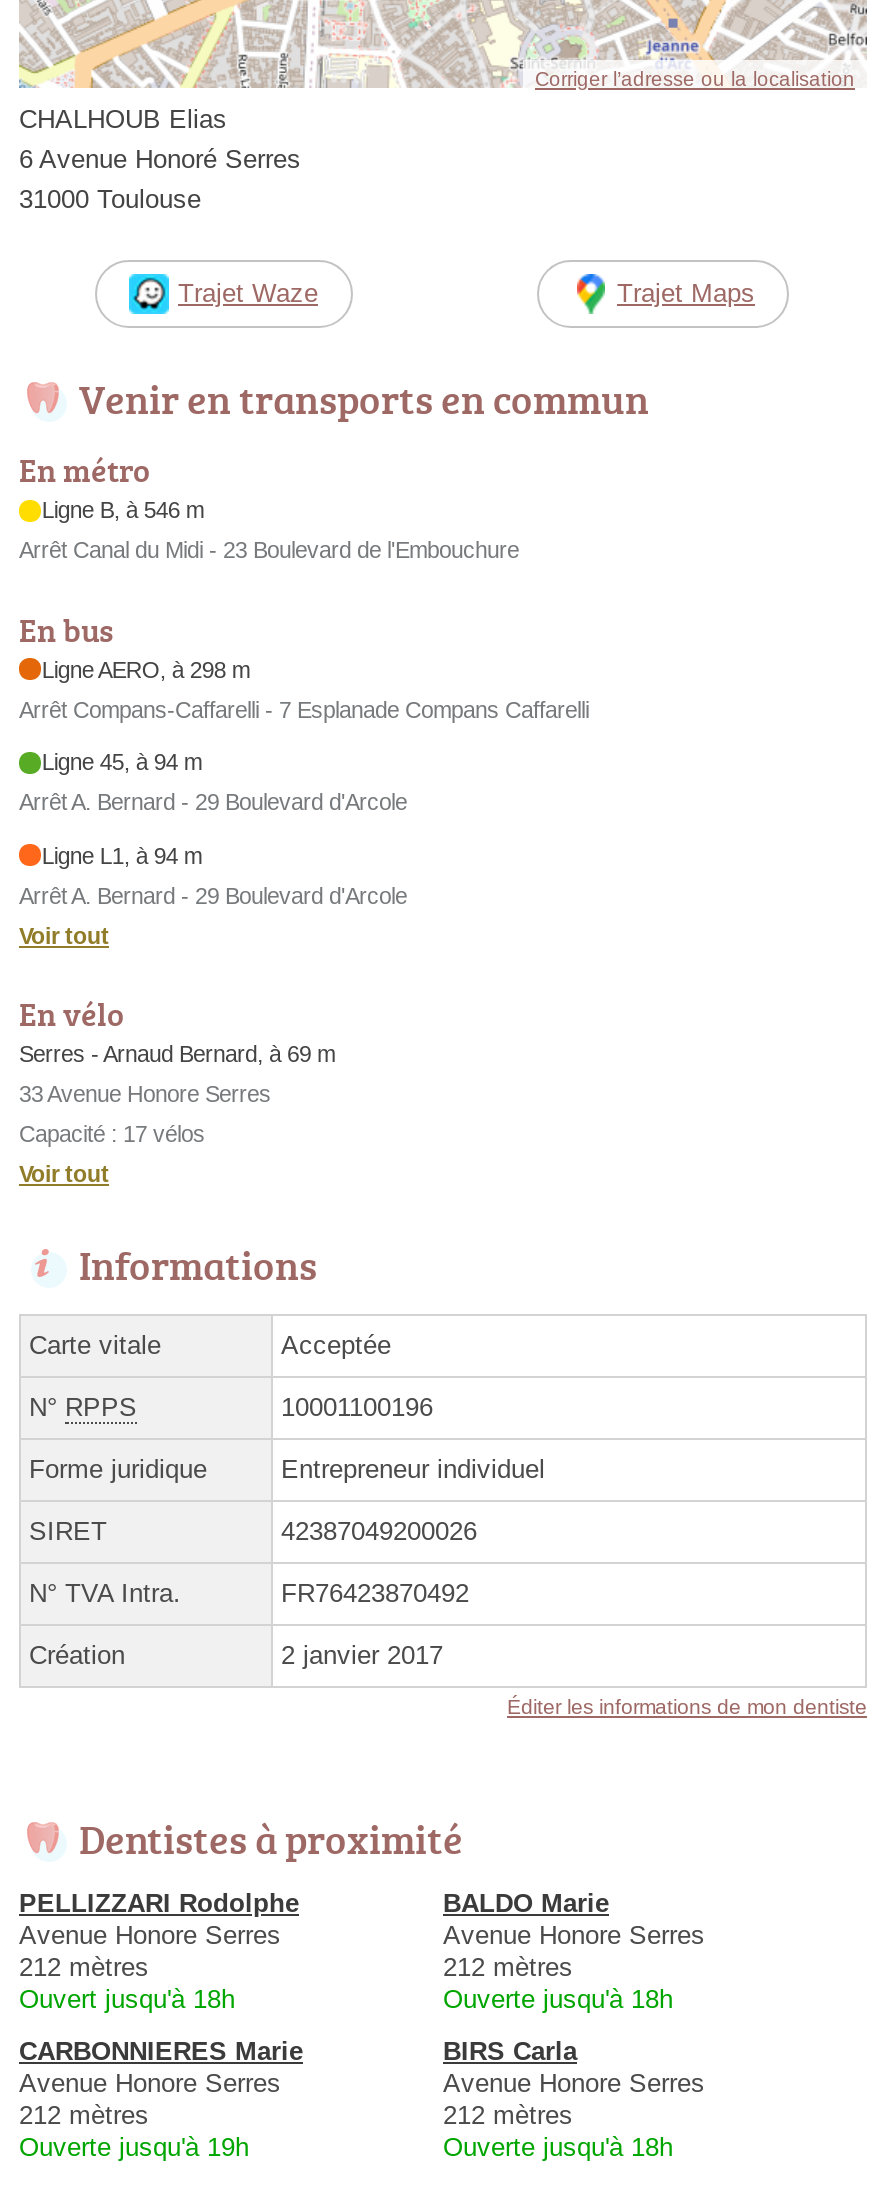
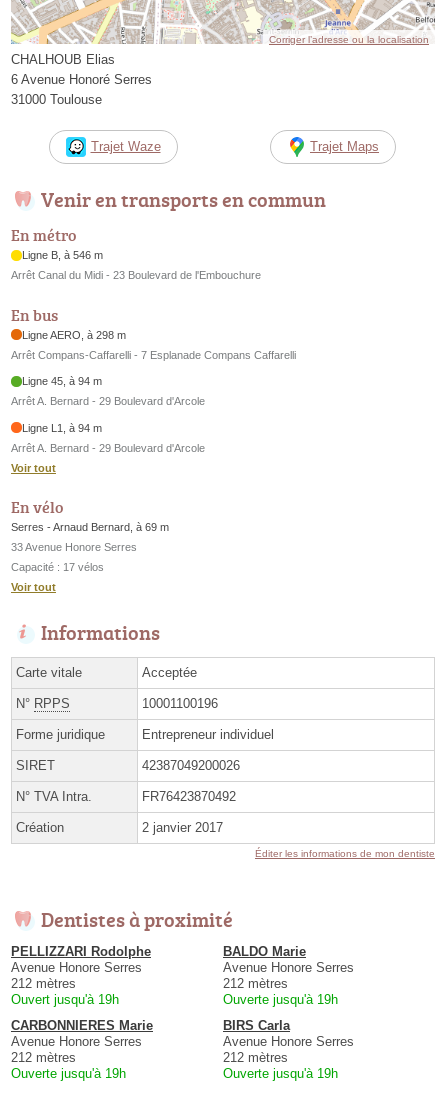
- Ouvert jusqu'à 18h
+ Ouvert jusqu'à 19h

- Ouverte jusqu'à 18h
+ Ouverte jusqu'à 19h

- Ouverte jusqu'à 18h
+ Ouverte jusqu'à 19h
